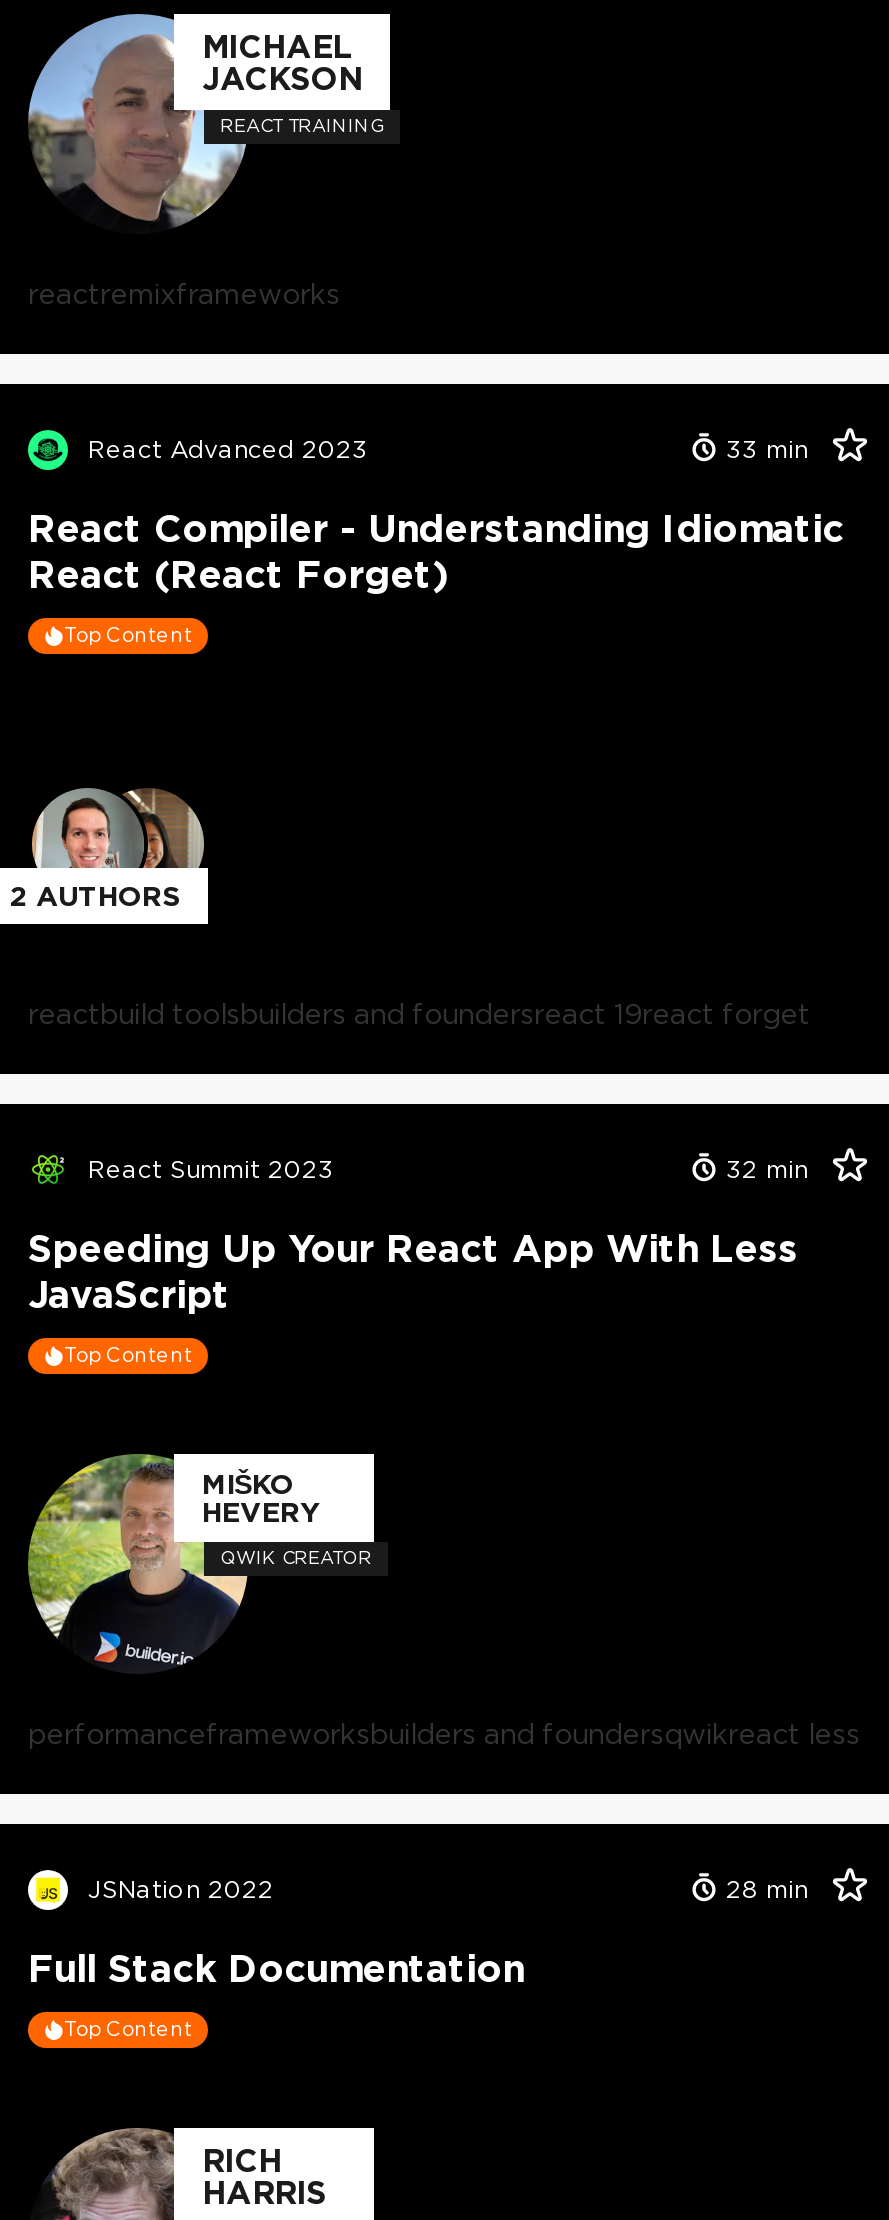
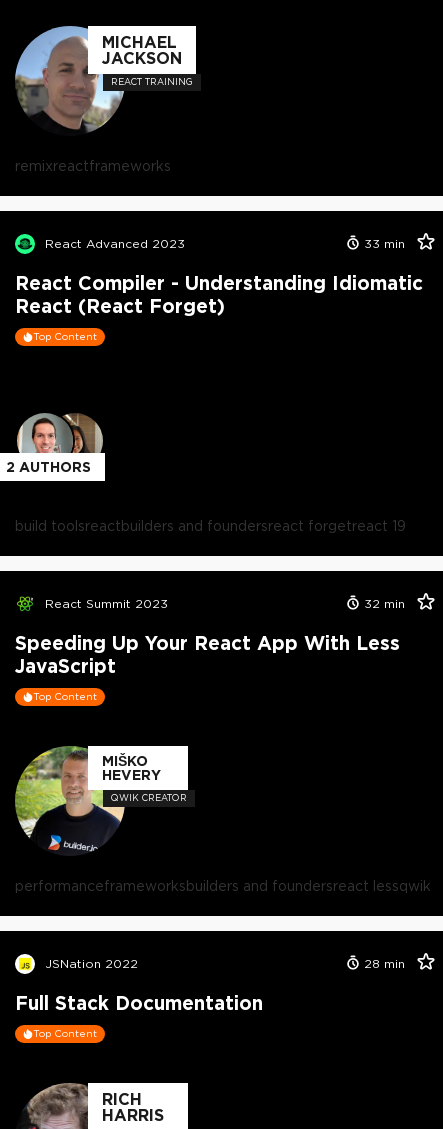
- reactremixframeworks
+ remixreactframeworks

- reactbuild toolsbuilders and foundersreact 19react forget
+ build toolsreactbuilders and foundersreact forgetreact 19

- performanceframeworksbuilders and foundersqwikreact less
+ performanceframeworksbuilders and foundersreact lessqwik
